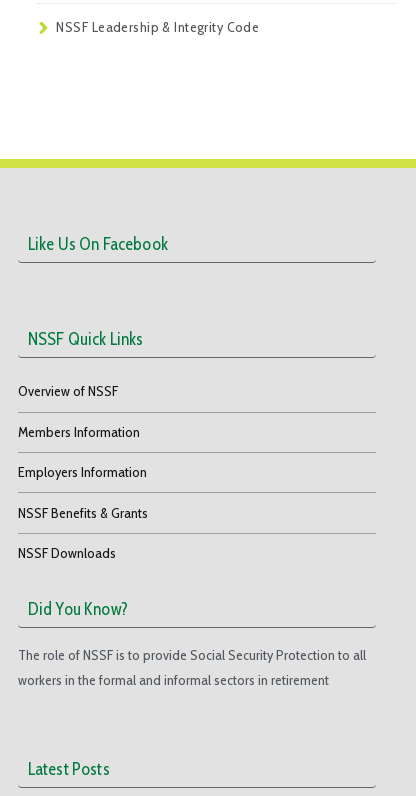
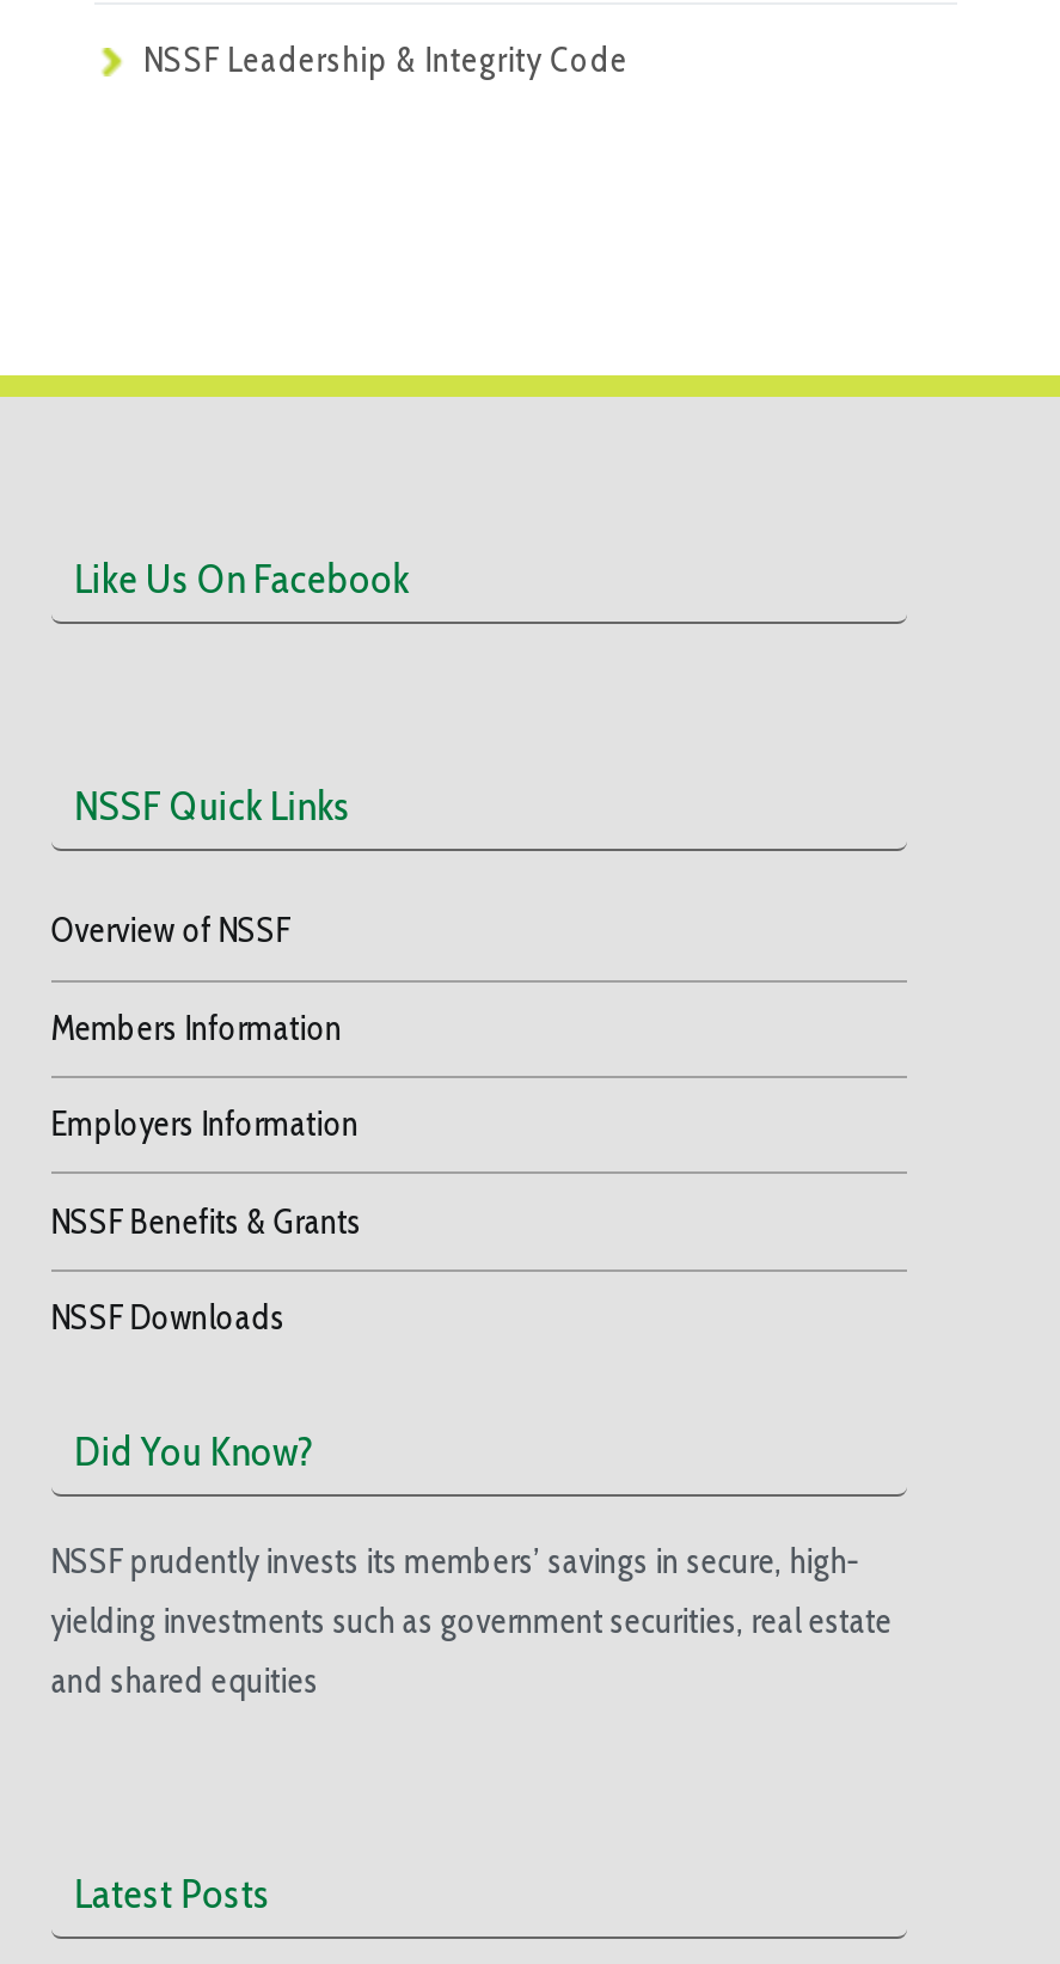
- The role of NSSF is to provide Social Security Protection to all
- workers in the formal and informal sectors in retirement
+ NSSF prudently invests its members’ savings in secure, high-
+ yielding investments such as government securities, real estate
+ and shared equities
